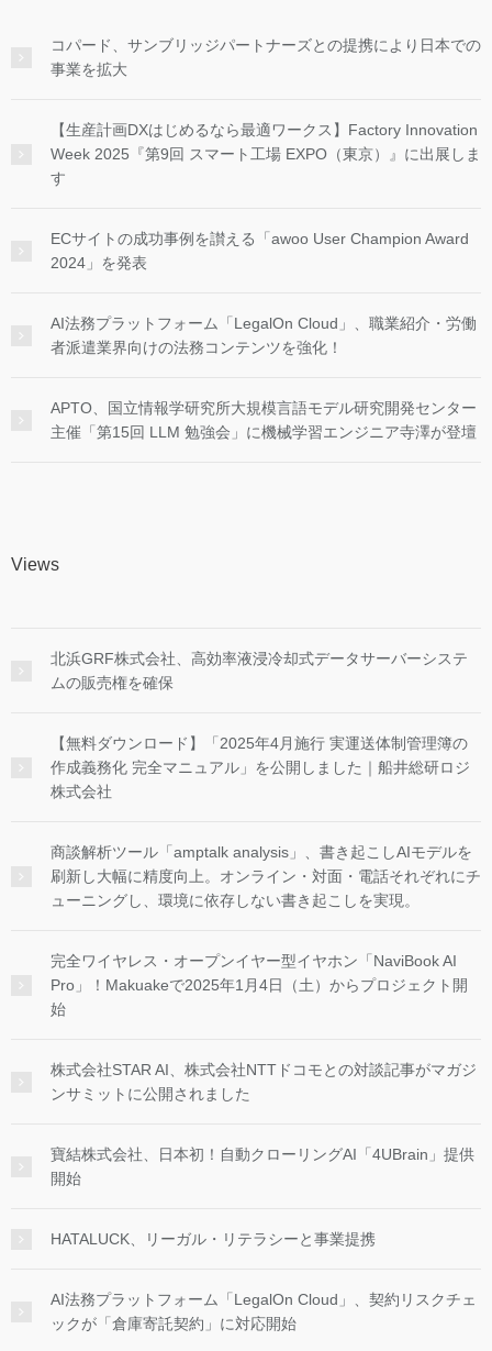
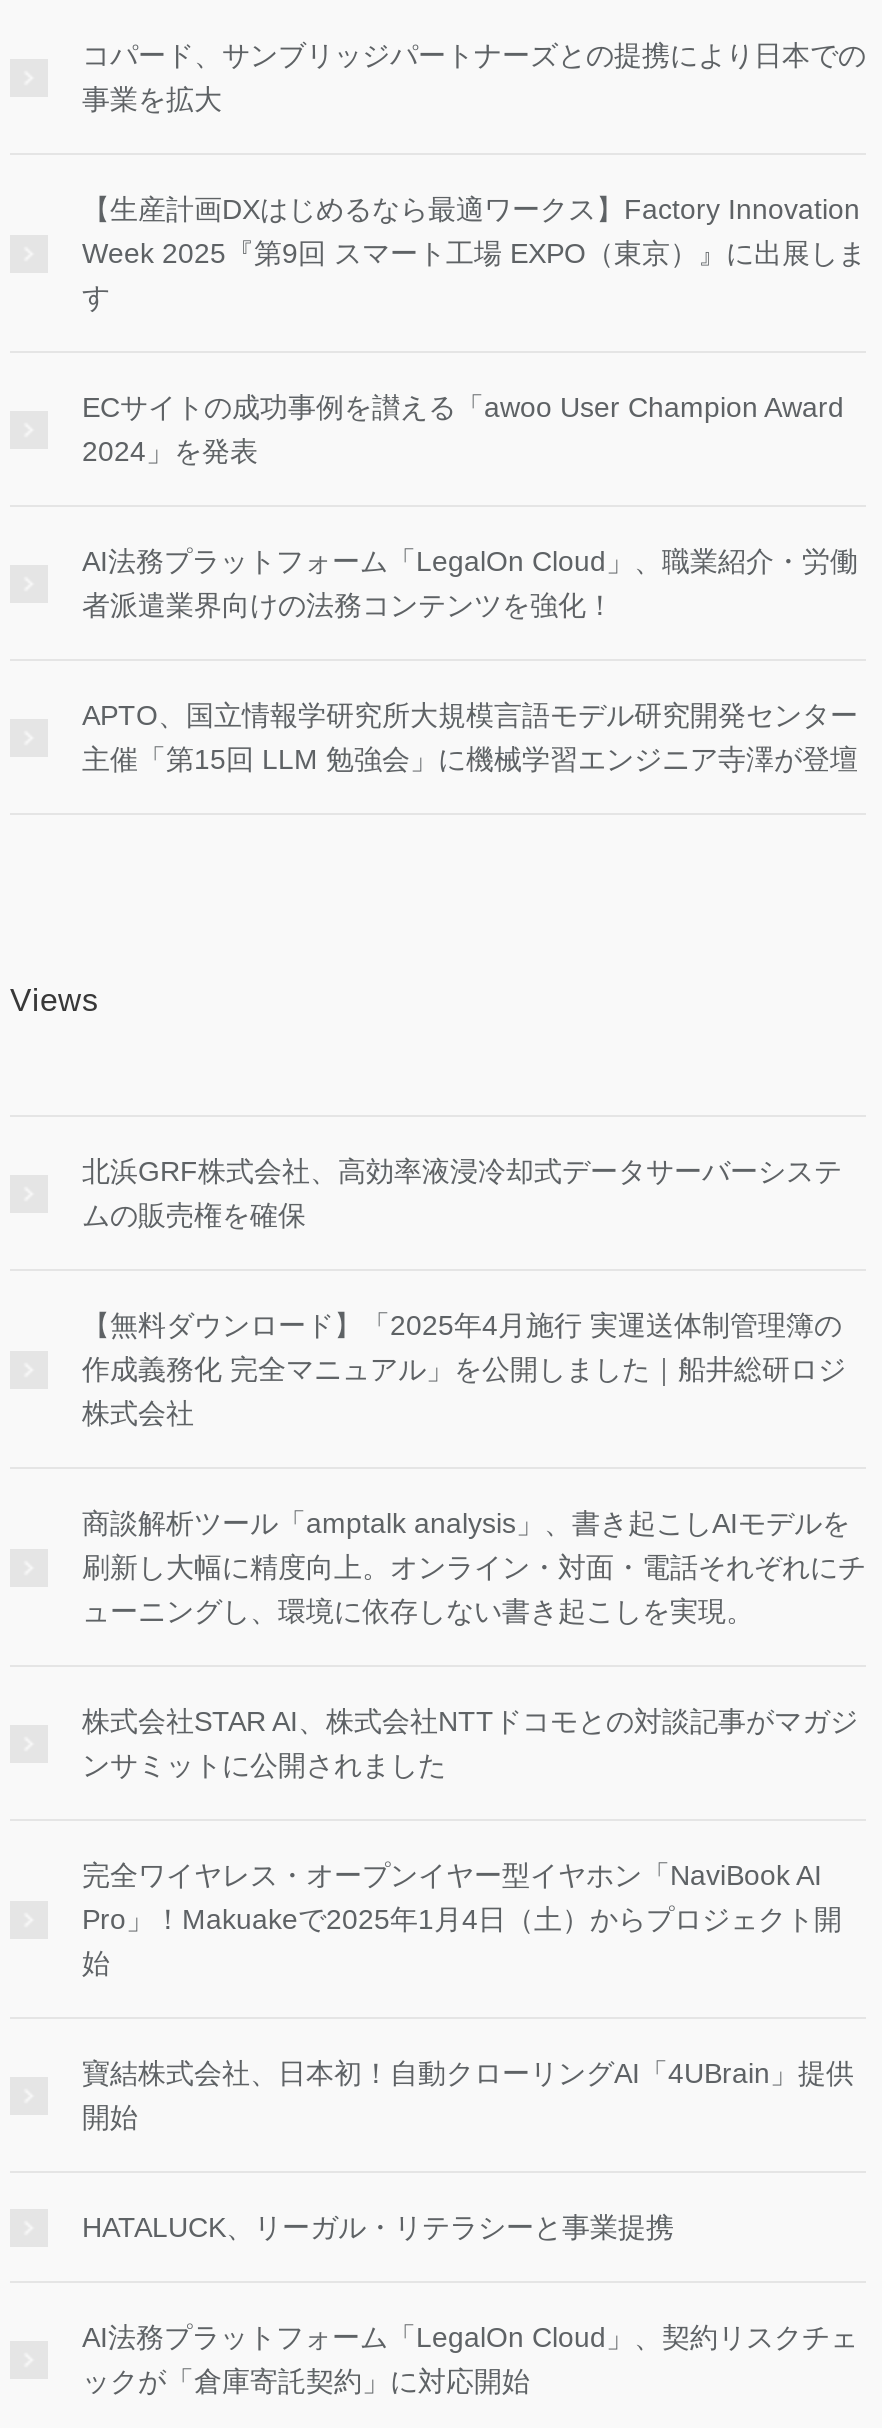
moved down: 完全ワイヤレス・オープンイヤー型イヤホン「NaviBook AI | Pro」！Makuakeで2025年1月4日（土）からプロジェクト開 | 始

moved up: 株式会社STAR AI、株式会社NTTドコモとの対談記事がマガジ | ンサミットに公開されました
